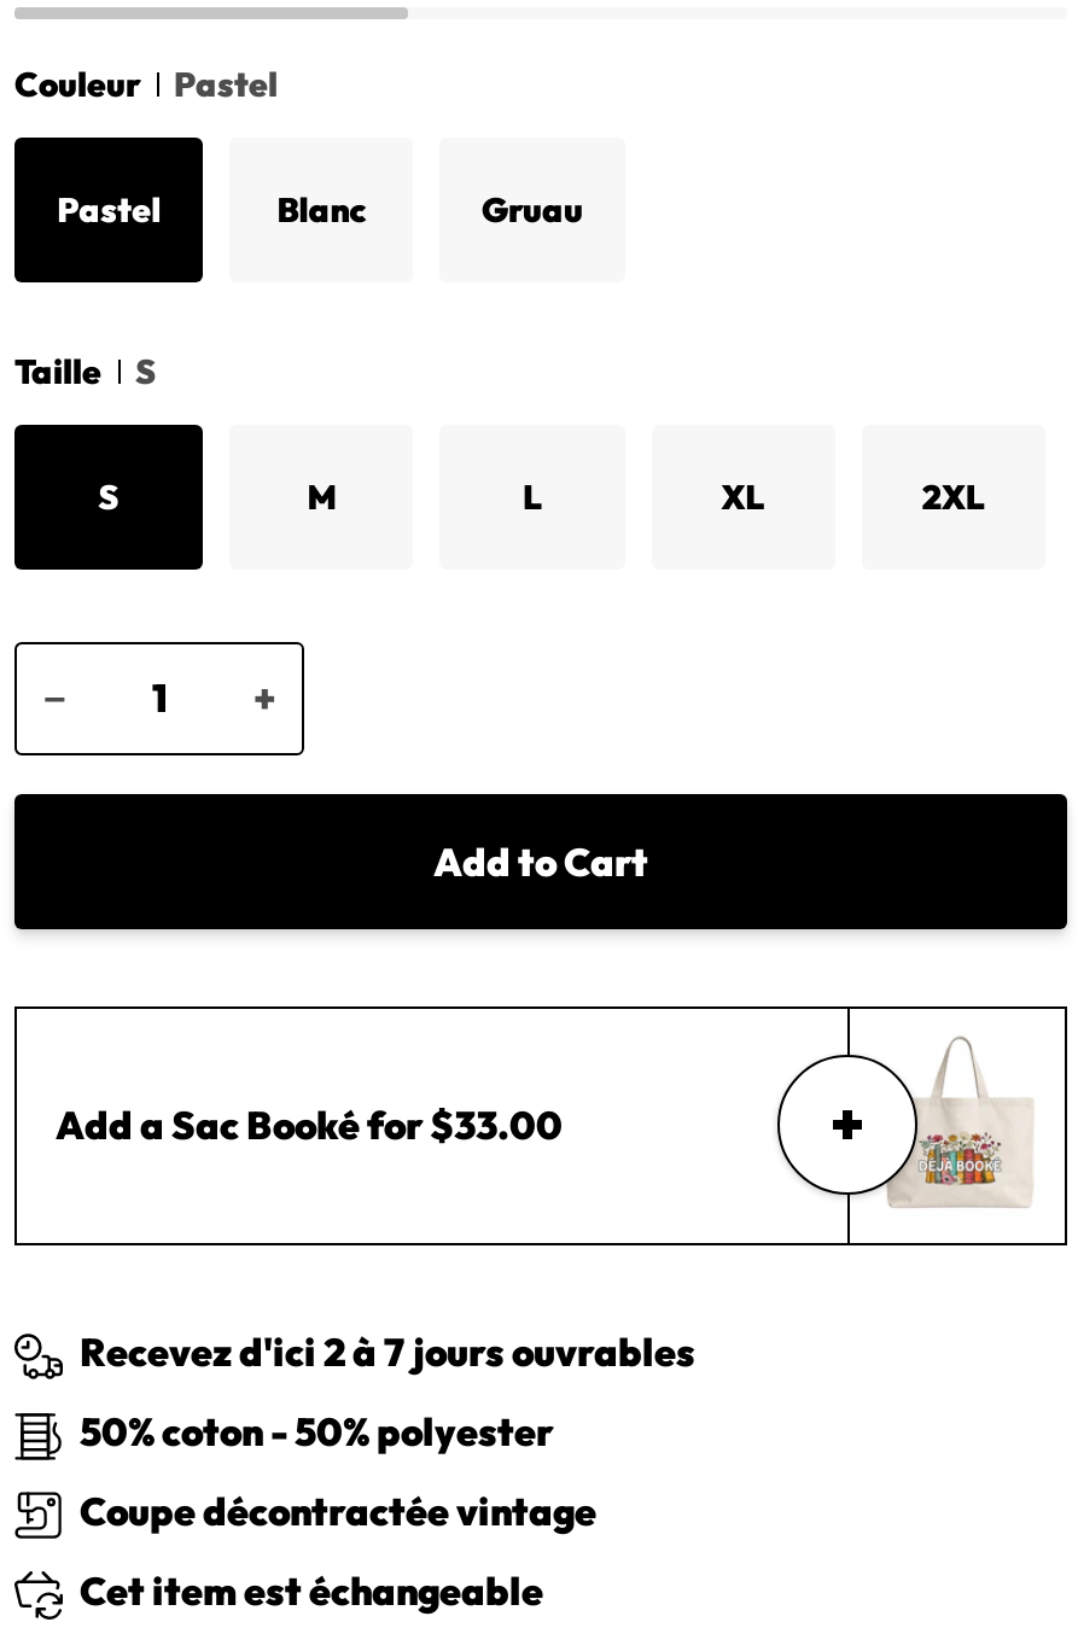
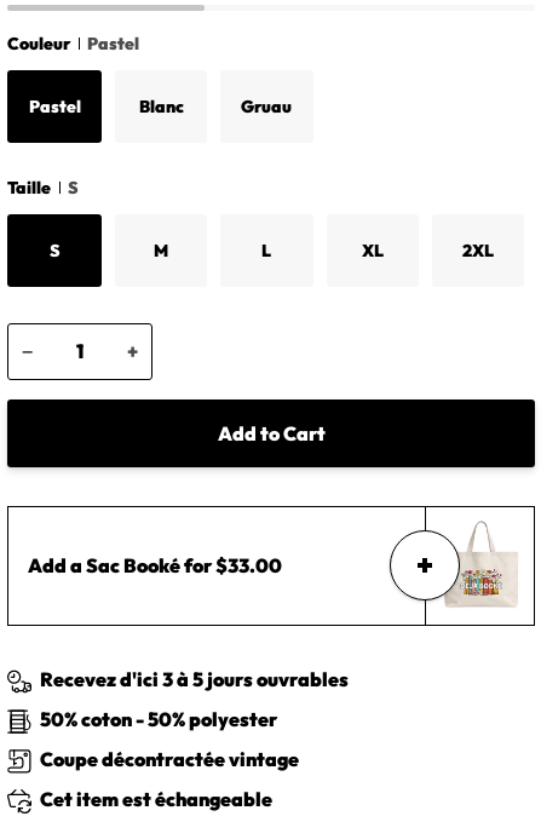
- Recevez d'ici 2 à 7 jours ouvrables
+ Recevez d'ici 3 à 5 jours ouvrables
